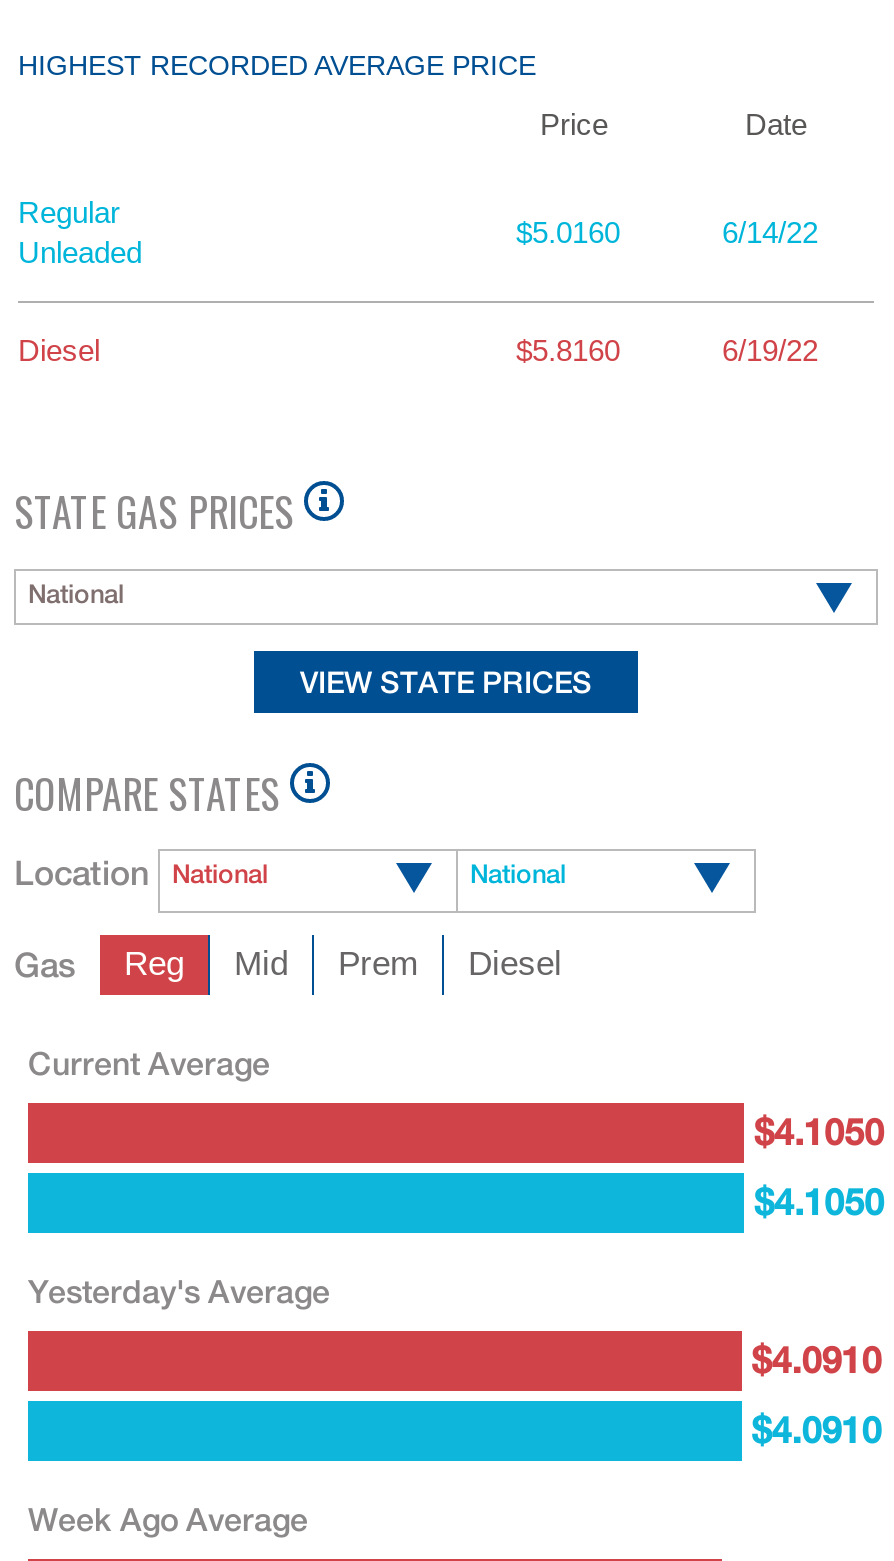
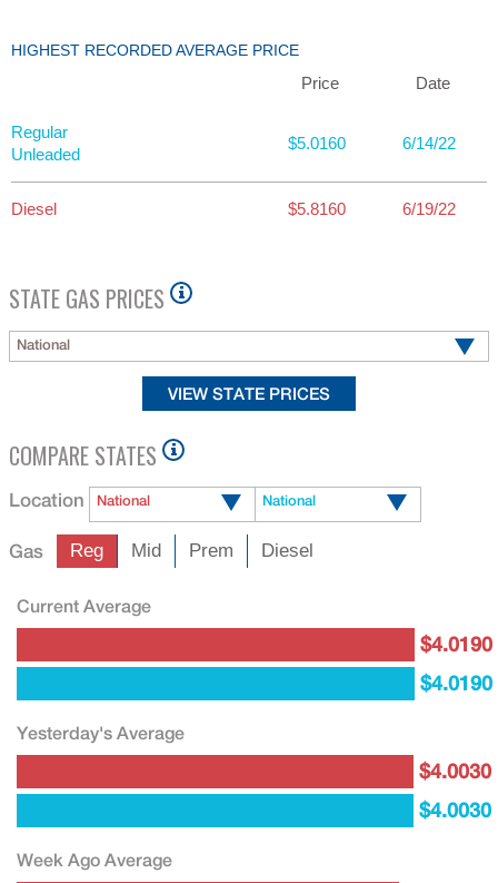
- $4.1050
+ $4.0190

- $4.1050
+ $4.0190

- $4.0910
+ $4.0030

- $4.0910
+ $4.0030
